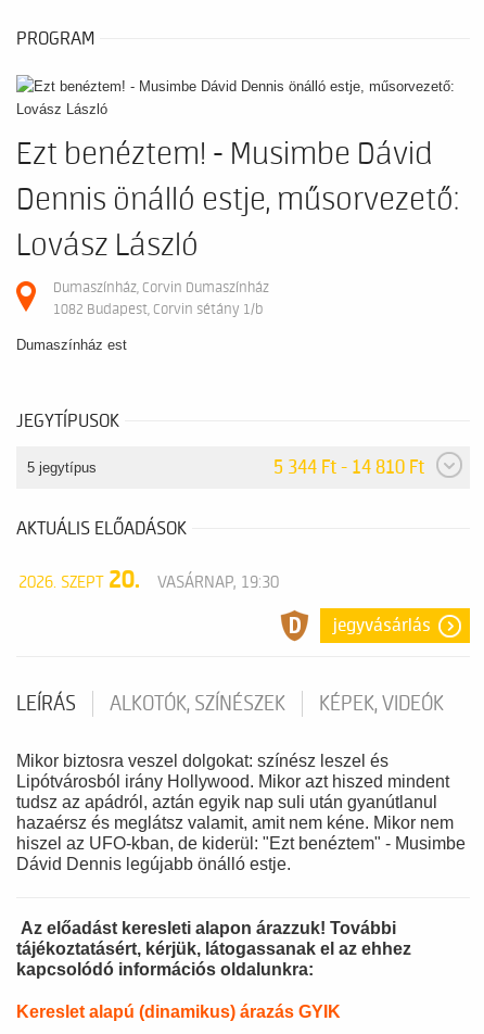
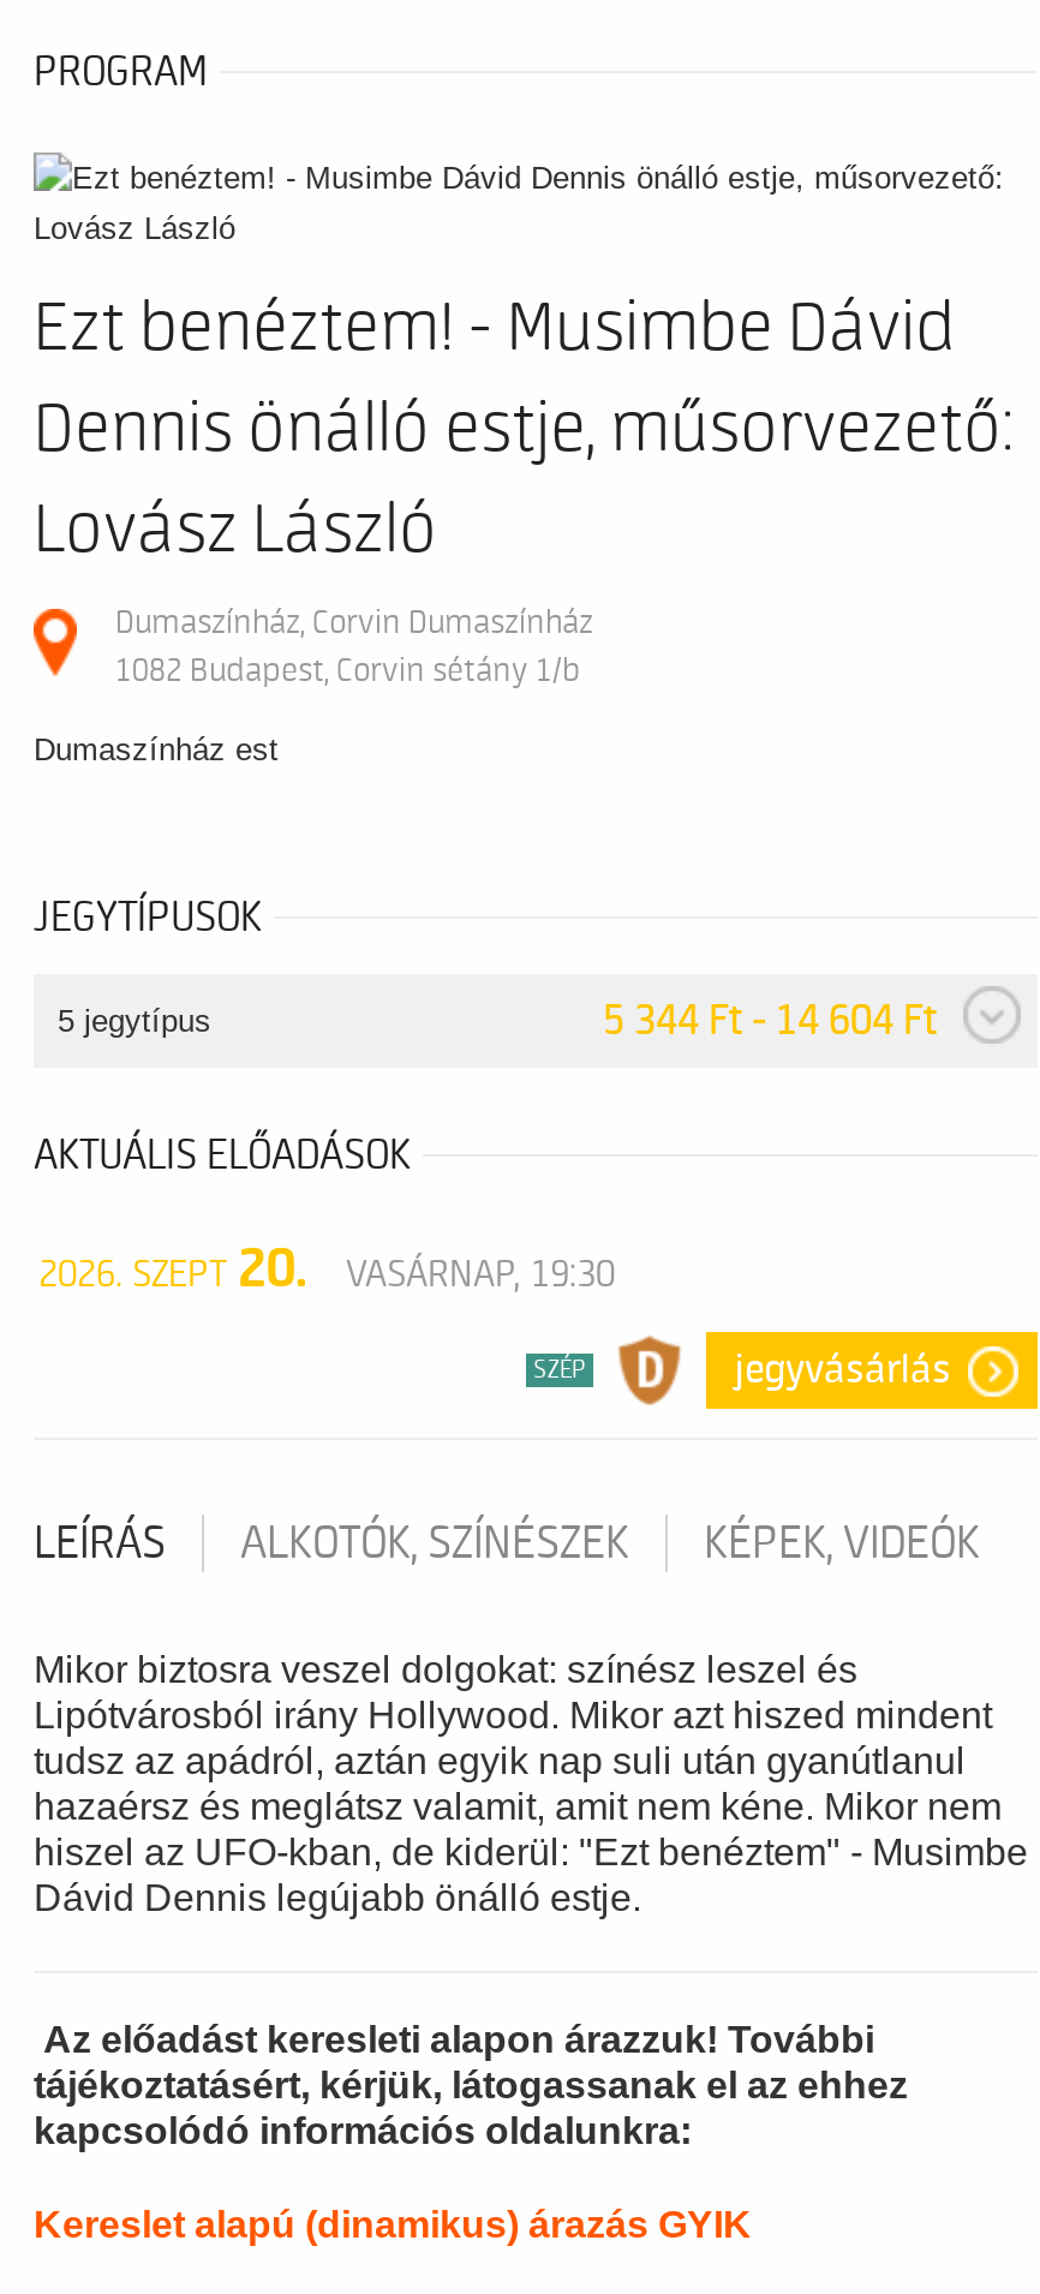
- 5 344 Ft - 14 810 Ft
+ 5 344 Ft - 14 604 Ft

+ SZÉP
